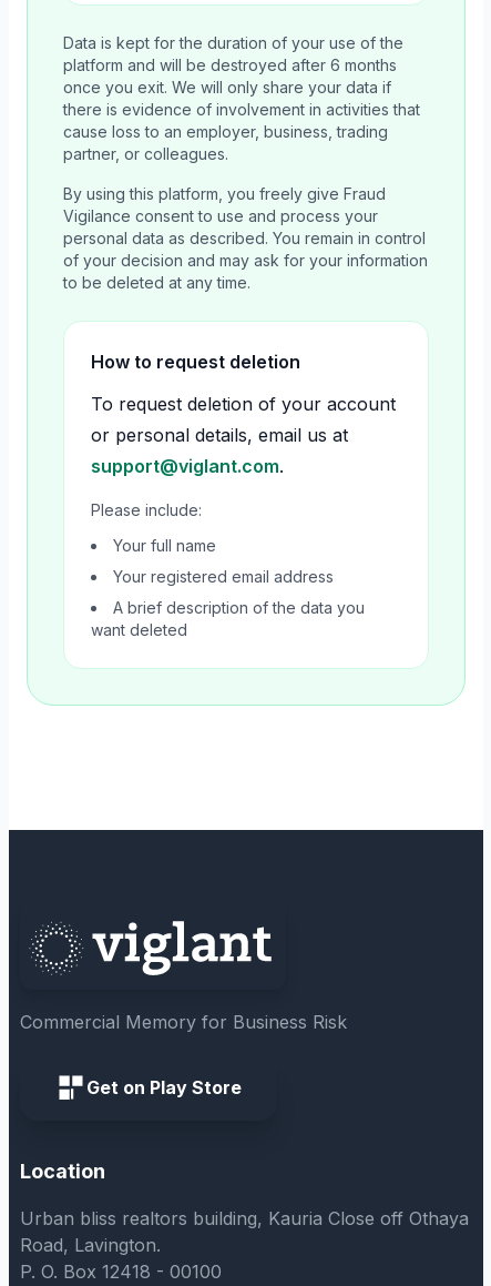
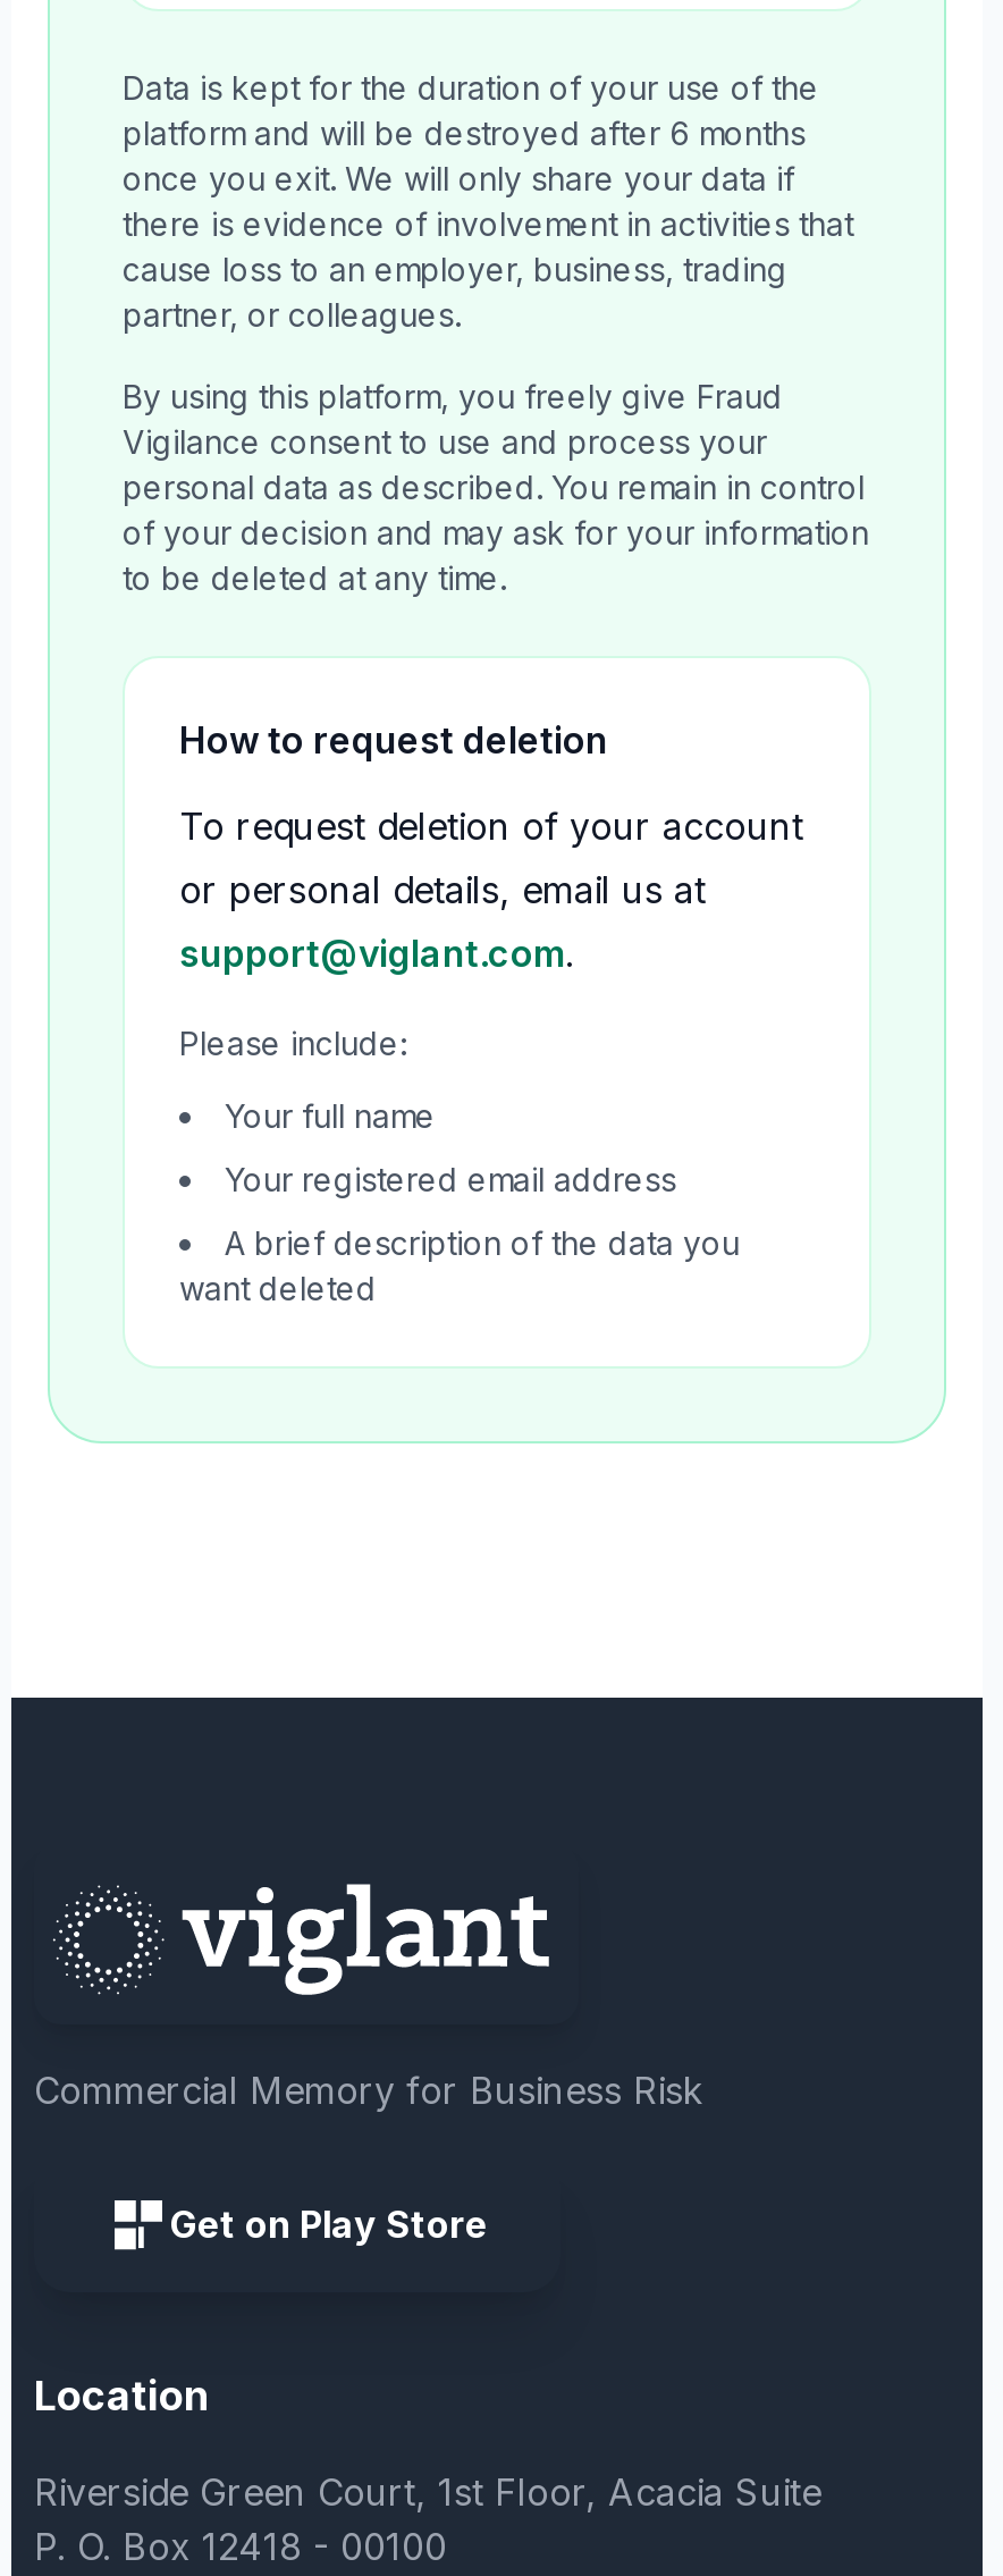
- Urban bliss realtors building, Kauria Close off Othaya
- Road, Lavington.
+ Riverside Green Court, 1st Floor, Acacia Suite
